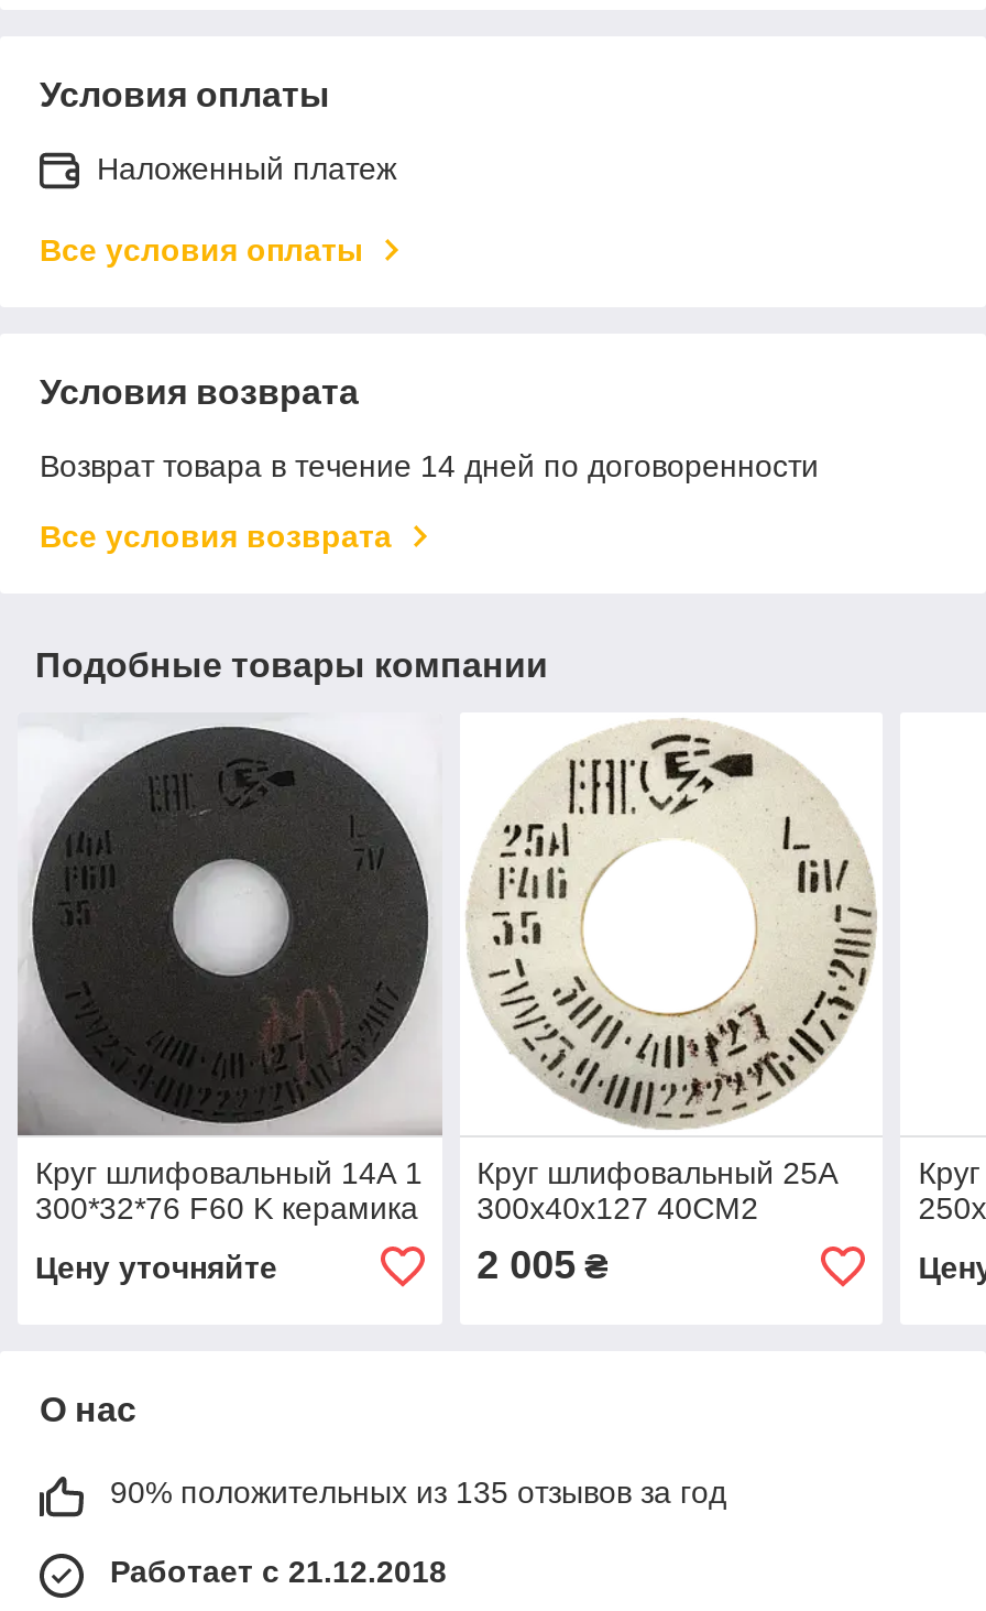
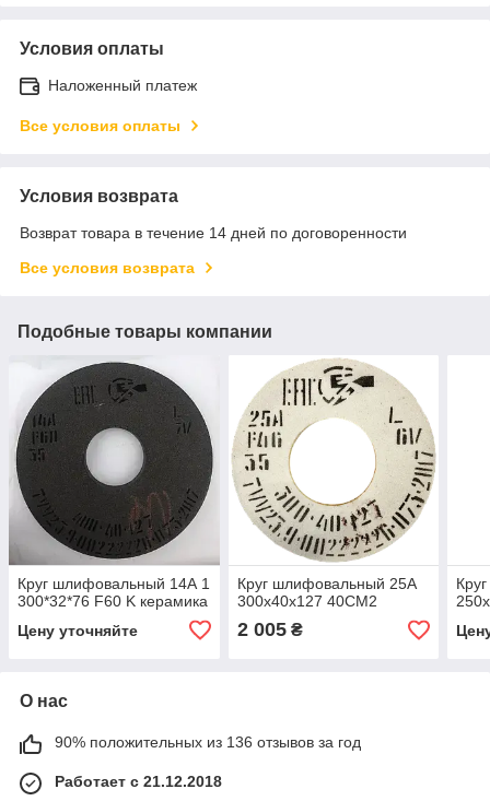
- 90% положительных из 135 отзывов за год
+ 90% положительных из 136 отзывов за год
